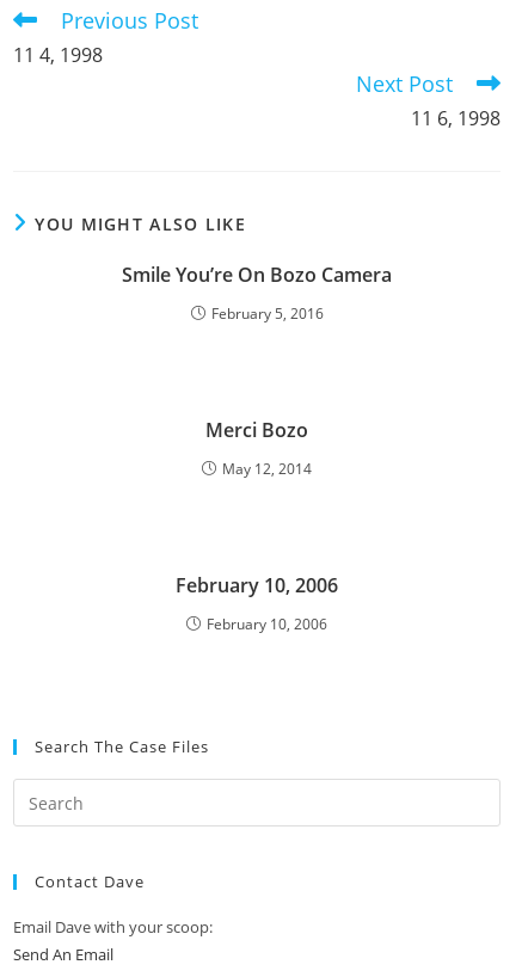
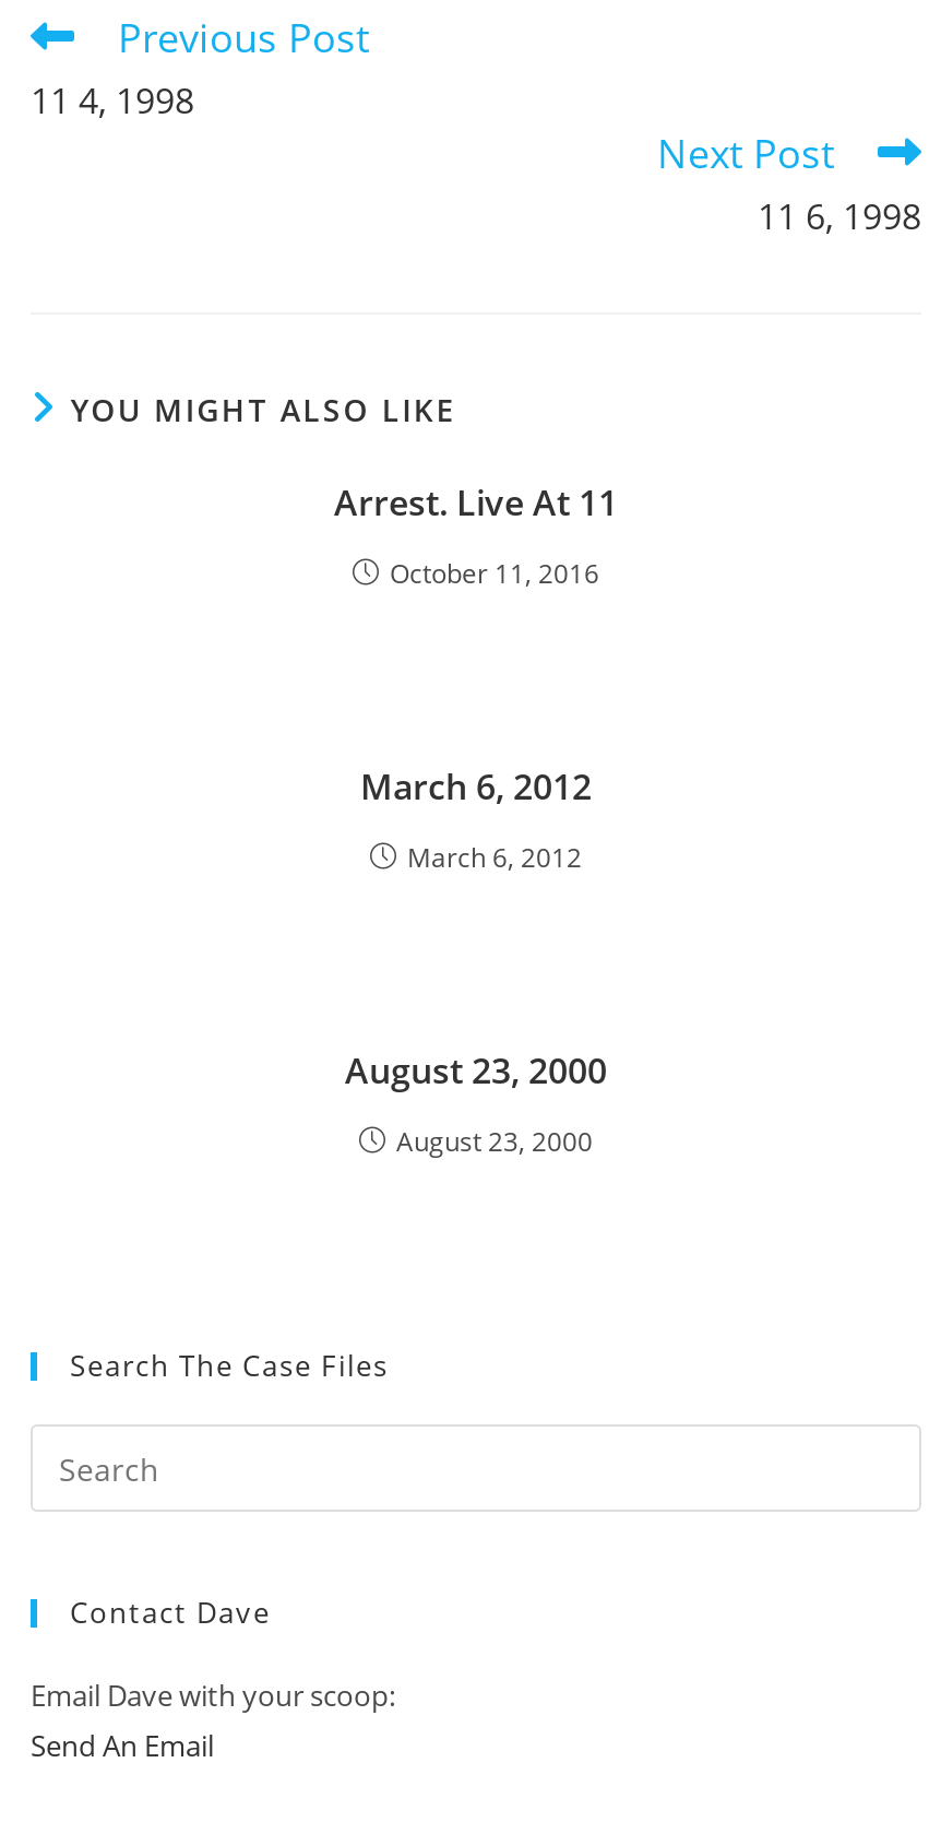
- Smile You’re On Bozo Camera
+ Arrest. Live At 11

- February 5, 2016
+ October 11, 2016

- Merci Bozo
+ March 6, 2012

- May 12, 2014
+ March 6, 2012

- February 10, 2006
+ August 23, 2000

- February 10, 2006
+ August 23, 2000
